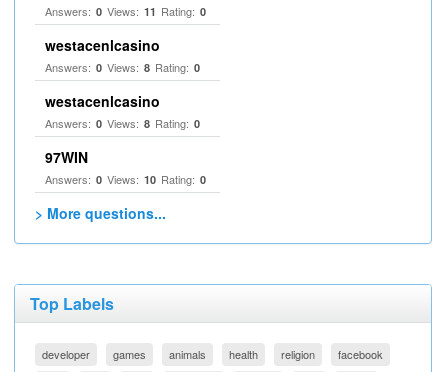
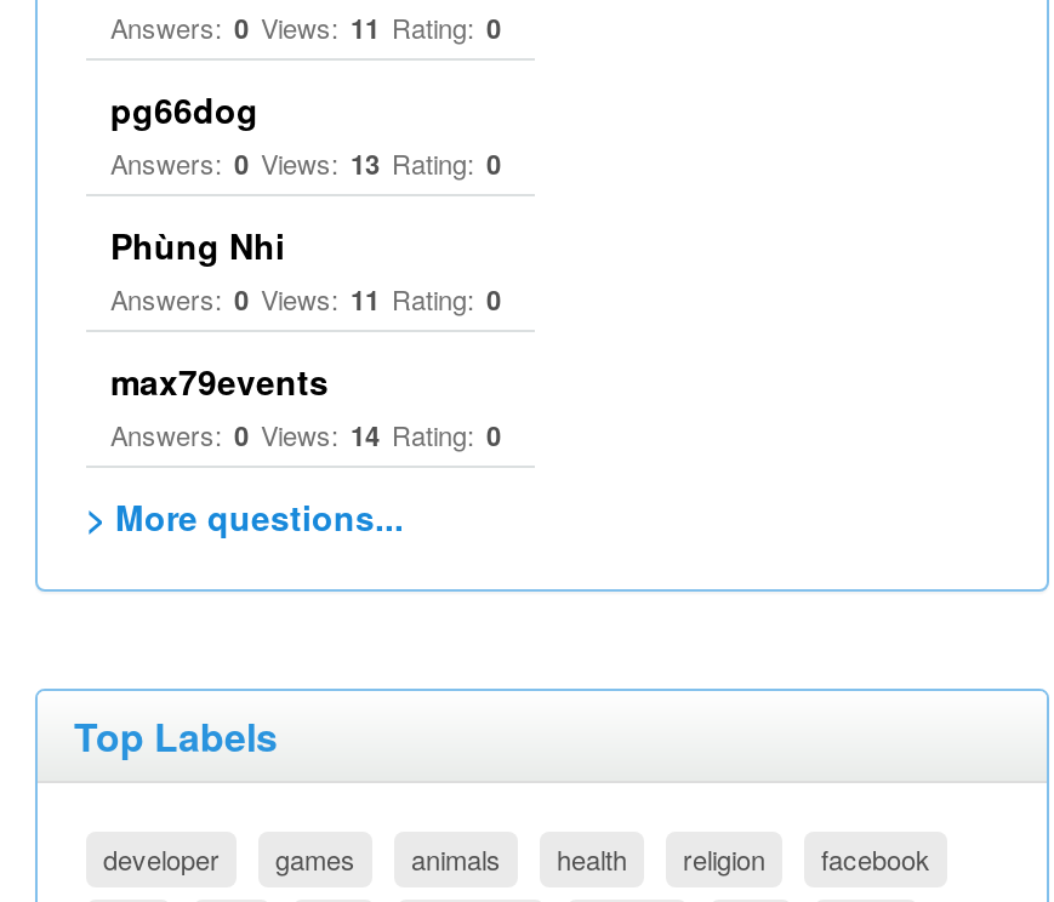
- westacenlcasino
- Answers: 0 Views: 8 Rating: 0
+ pg66dog
+ Answers: 0 Views: 13 Rating: 0

- westacenlcasino
- Answers: 0 Views: 8 Rating: 0
+ Phùng Nhi
+ Answers: 0 Views: 11 Rating: 0

- 97WIN
- Answers: 0 Views: 10 Rating: 0
+ max79events
+ Answers: 0 Views: 14 Rating: 0
